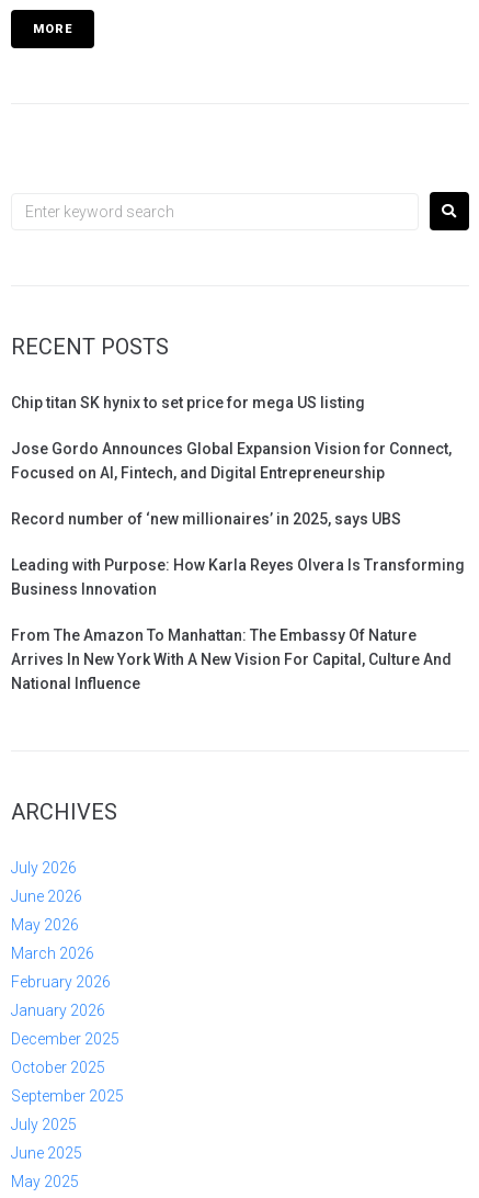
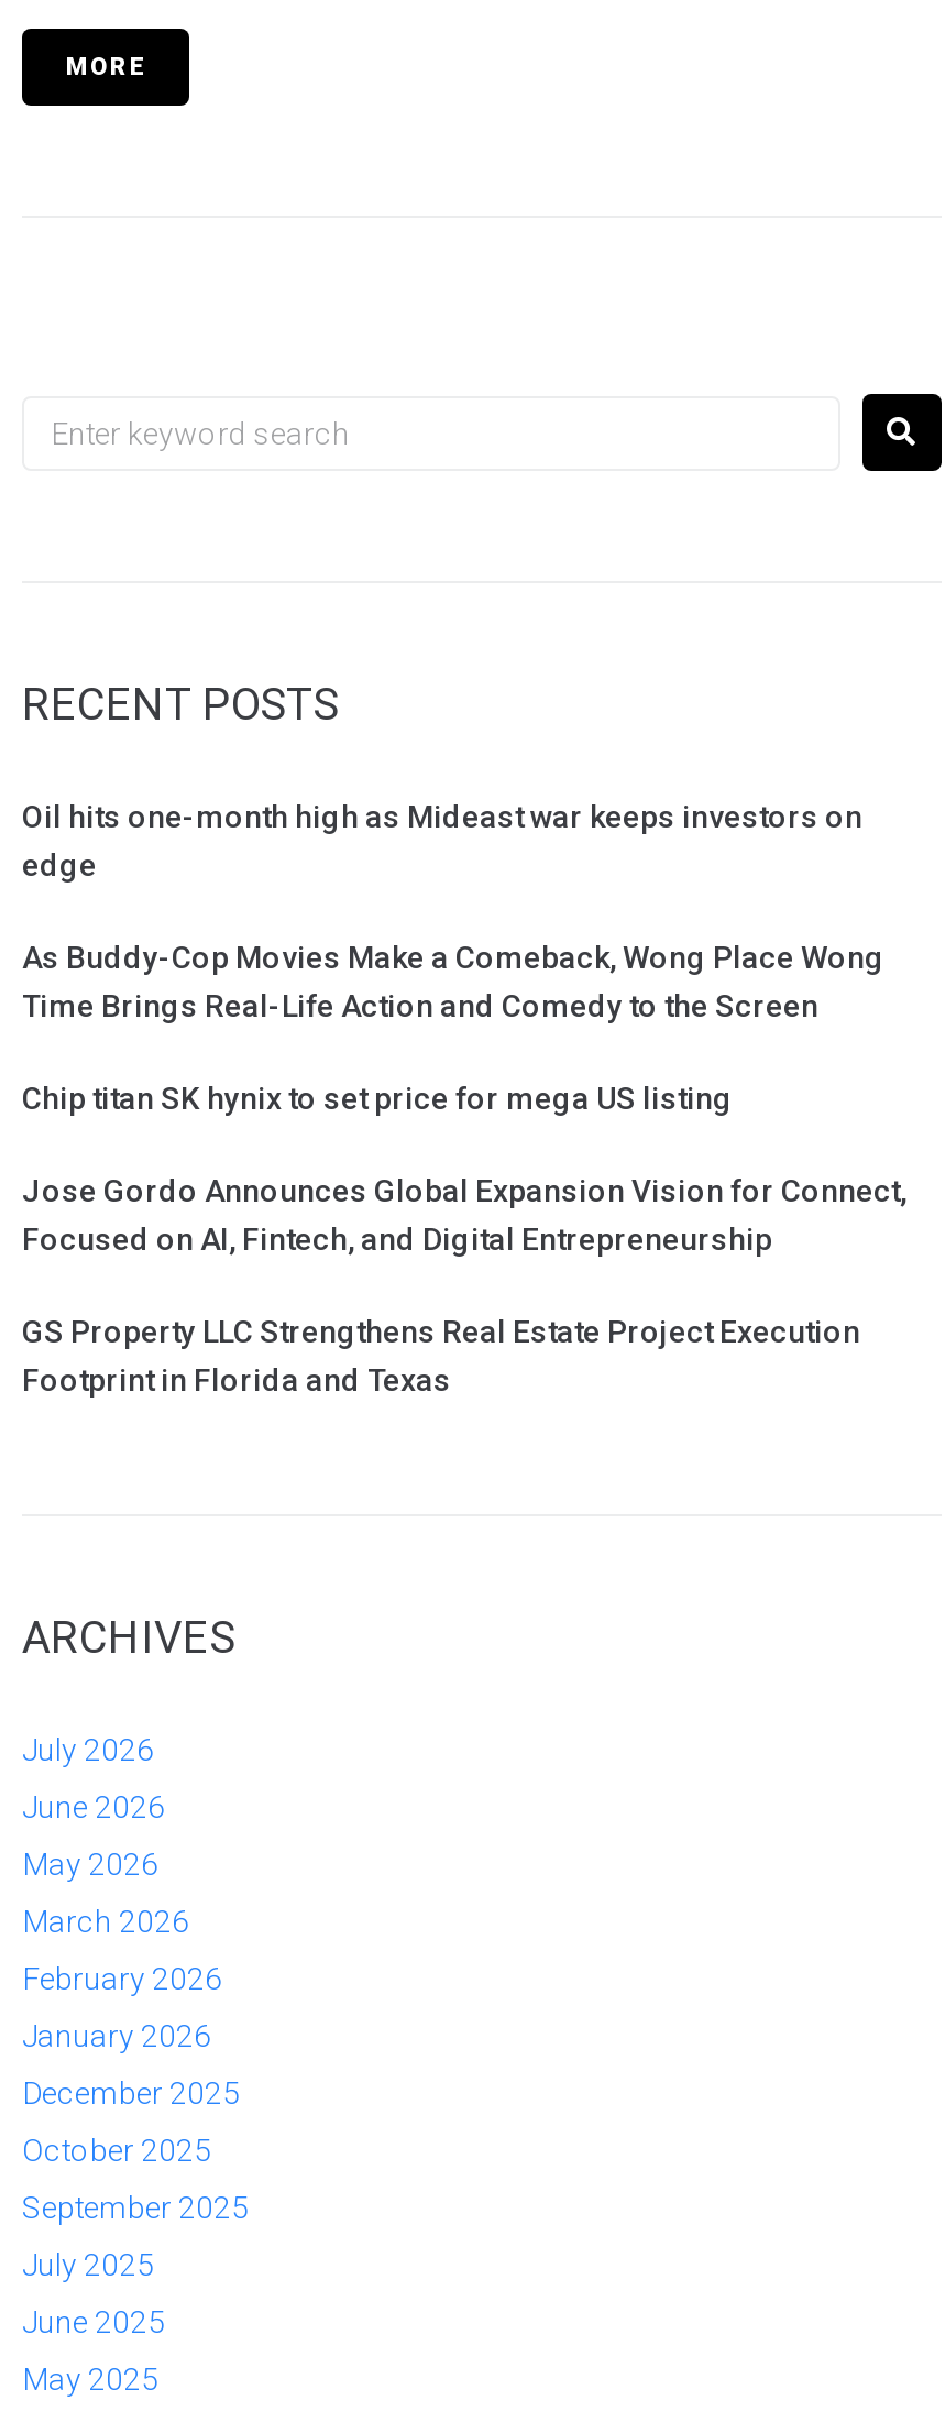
+ Oil hits one-month high as Mideast war keeps investors on
+ edge
+ As Buddy-Cop Movies Make a Comeback, Wong Place Wong
+ Time Brings Real-Life Action and Comedy to the Screen

moved down: Chip titan SK hynix to set price for mega US listing | Jose Gordo Announces Global Expansion Vision for Connect, | Focused on AI, Fintech, and Digital Entrepreneurship

- Record number of ‘new millionaires’ in 2025, says UBS
- Leading with Purpose: How Karla Reyes Olvera Is Transforming
- Business Innovation
- From The Amazon To Manhattan: The Embassy Of Nature
- Arrives In New York With A New Vision For Capital, Culture And
- National Influence
+ GS Property LLC Strengthens Real Estate Project Execution
+ Footprint in Florida and Texas
